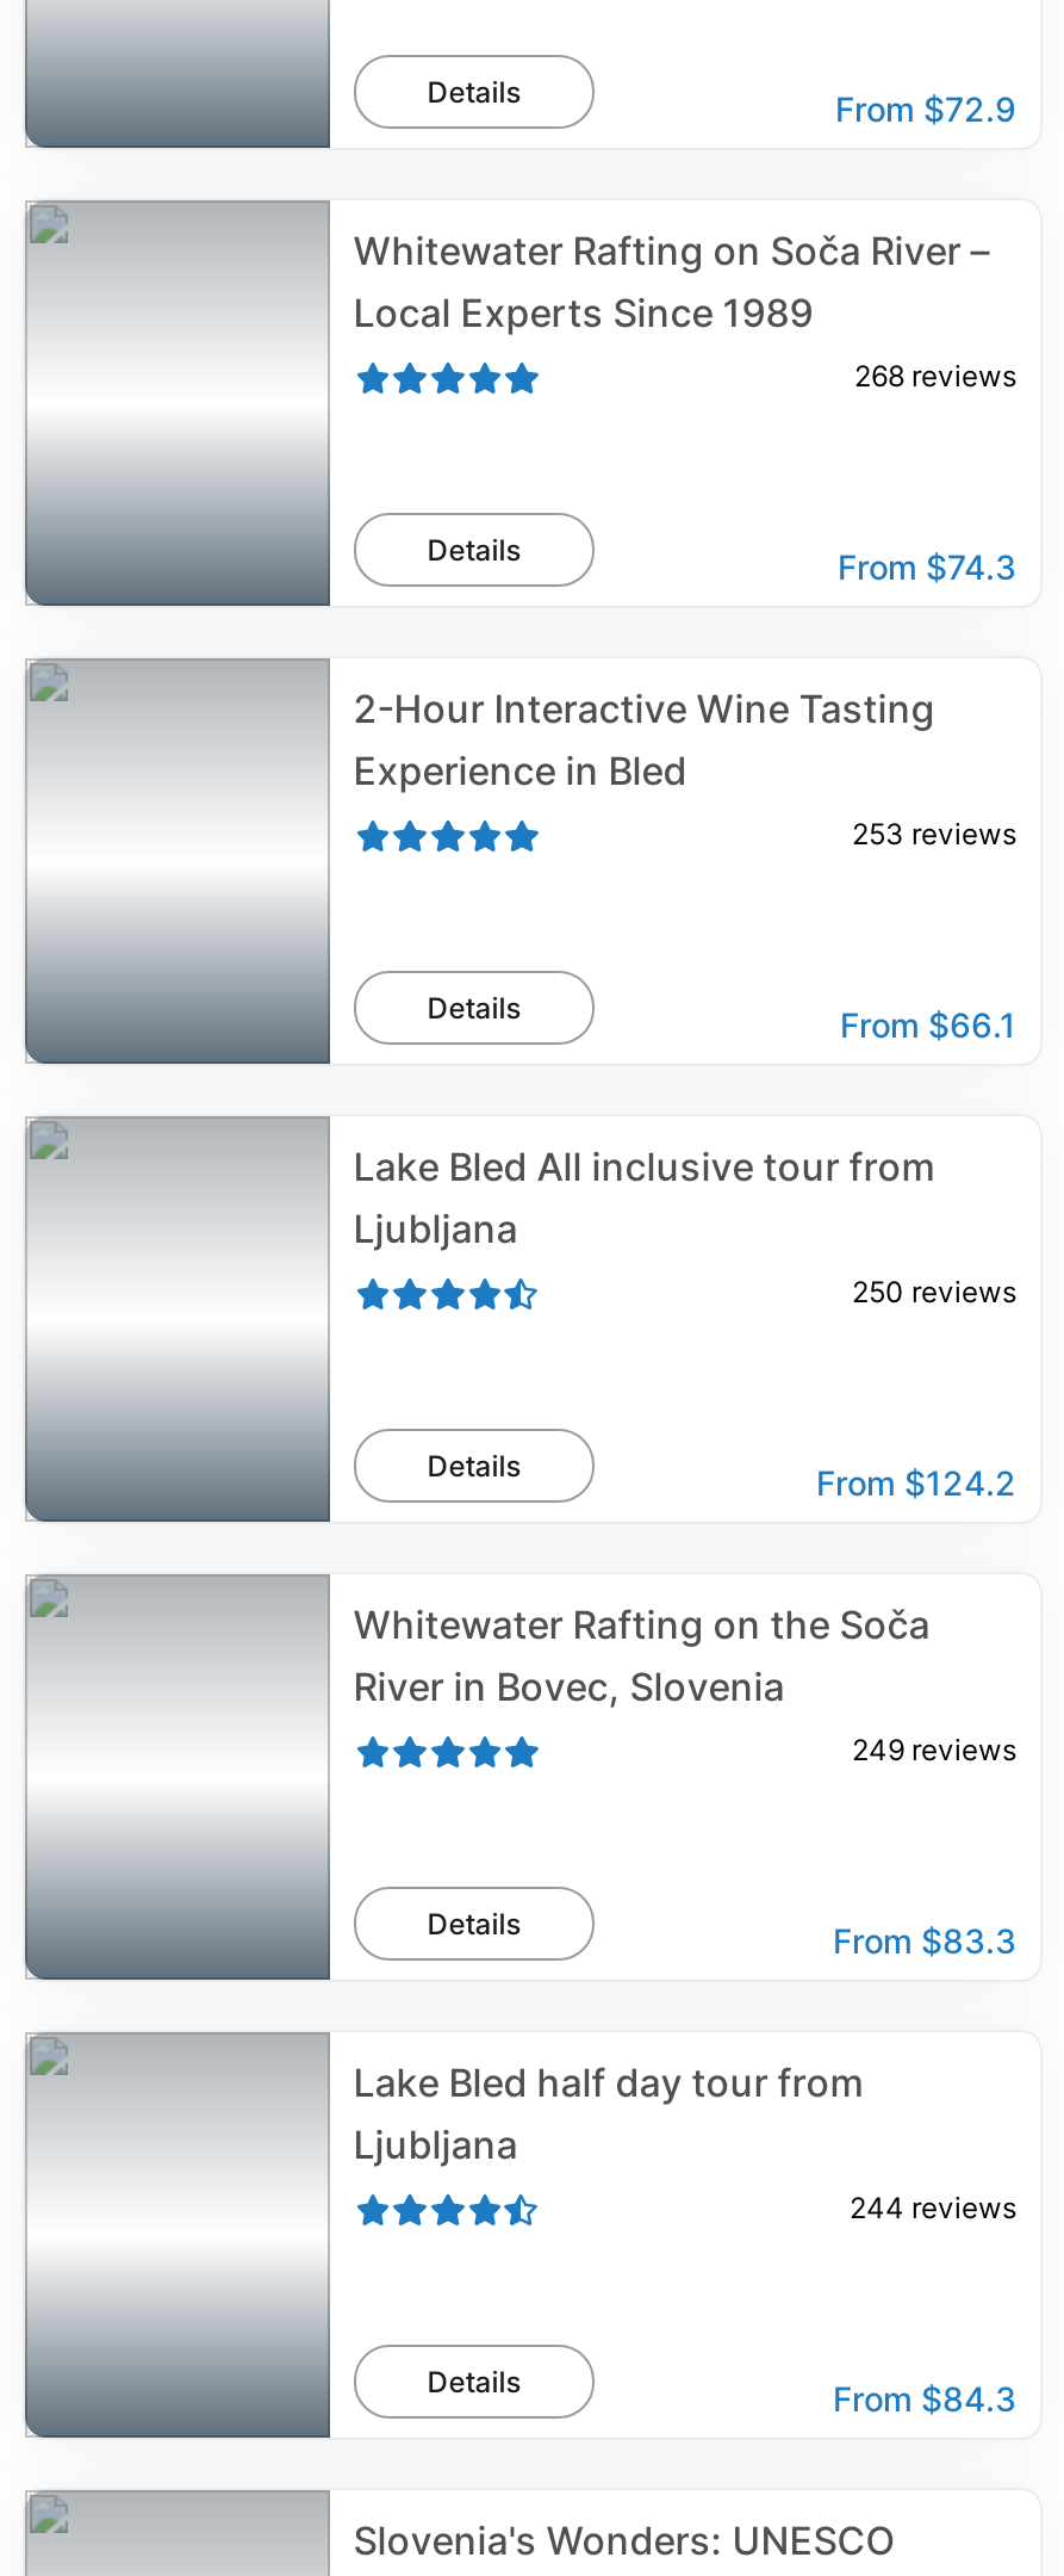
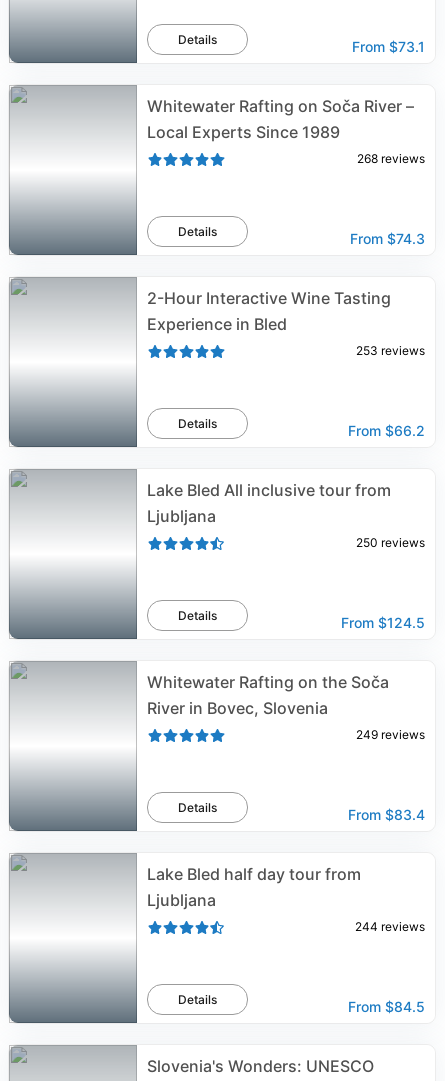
- From $72.9
+ From $73.1

- From $66.1
+ From $66.2

- From $124.2
+ From $124.5

- From $83.3
+ From $83.4

- From $84.3
+ From $84.5
